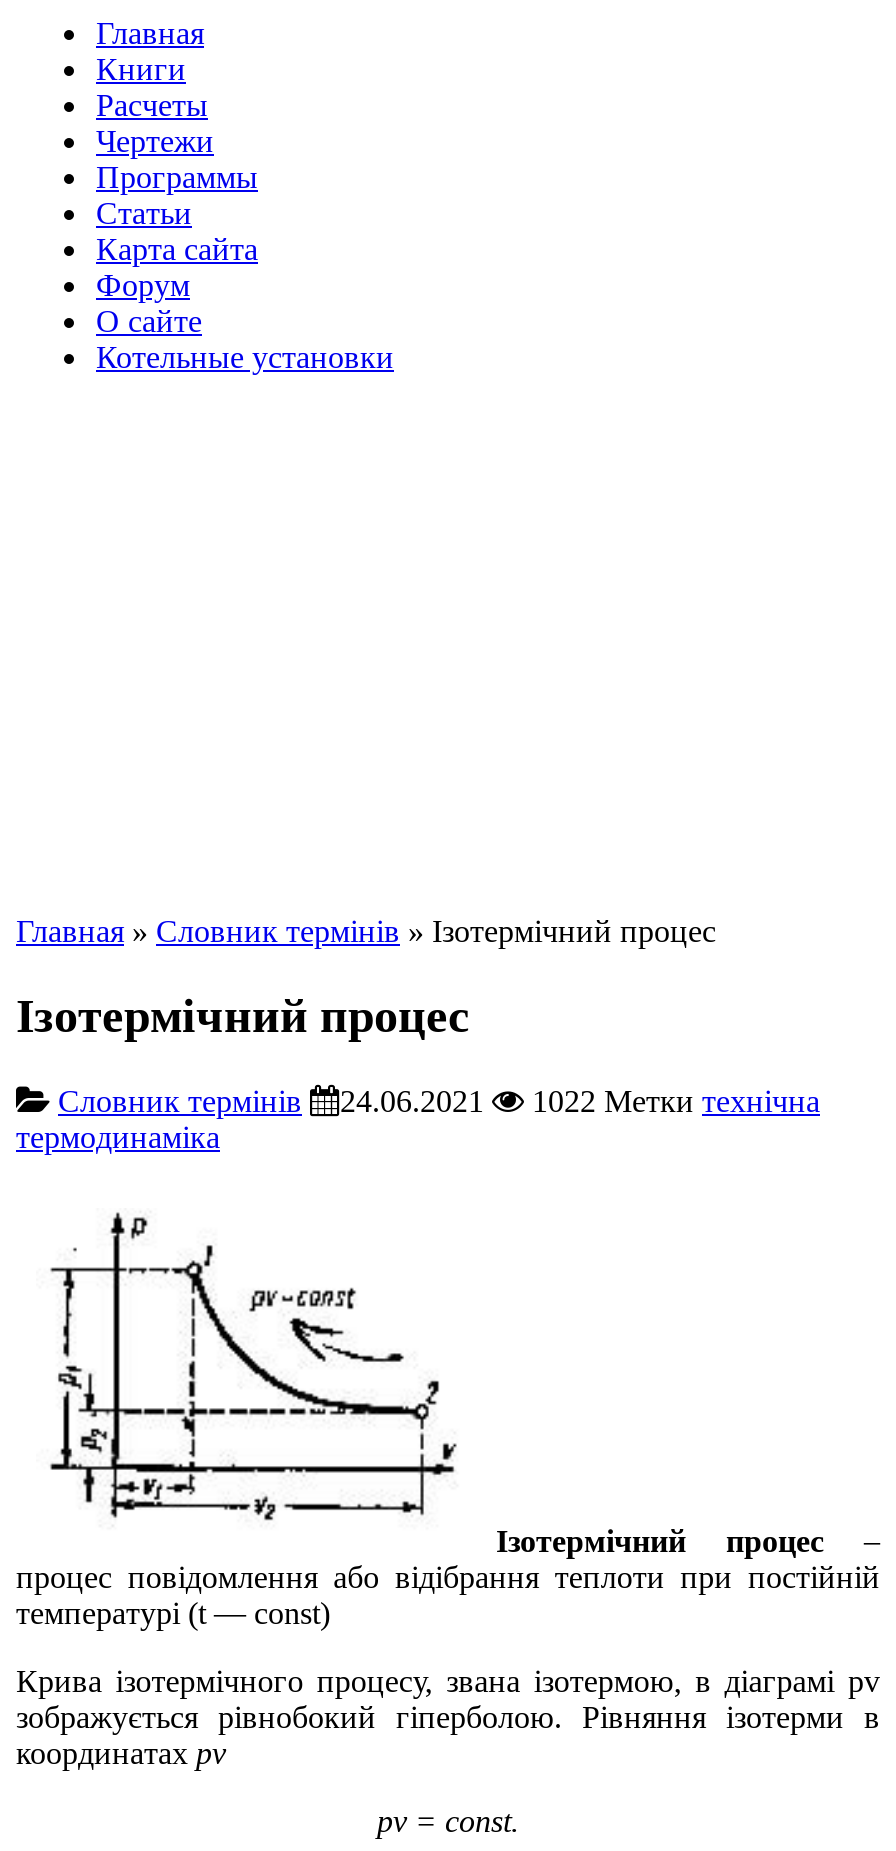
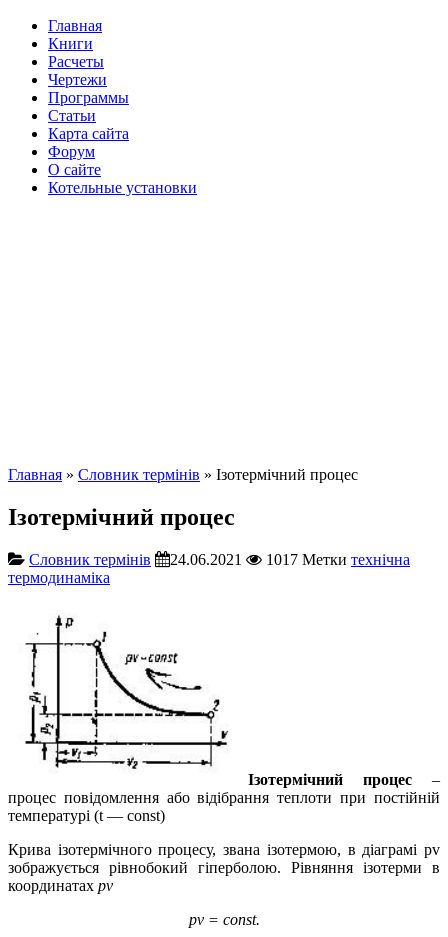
- 1022 Метки технічна
+ 1017 Метки технічна
